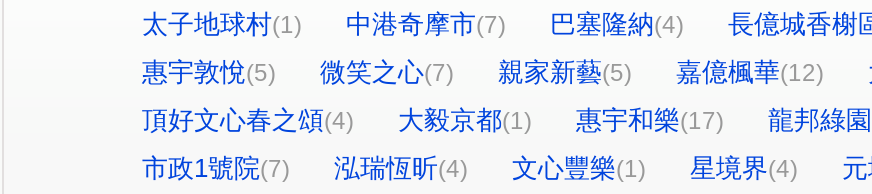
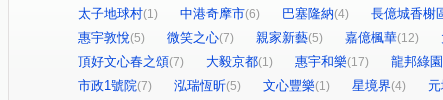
- 中港奇摩市(7)
+ 中港奇摩市(6)

- 頂好文心春之頌(4)
+ 頂好文心春之頌(7)

- 泓瑞恆昕(4)
+ 泓瑞恆昕(5)
